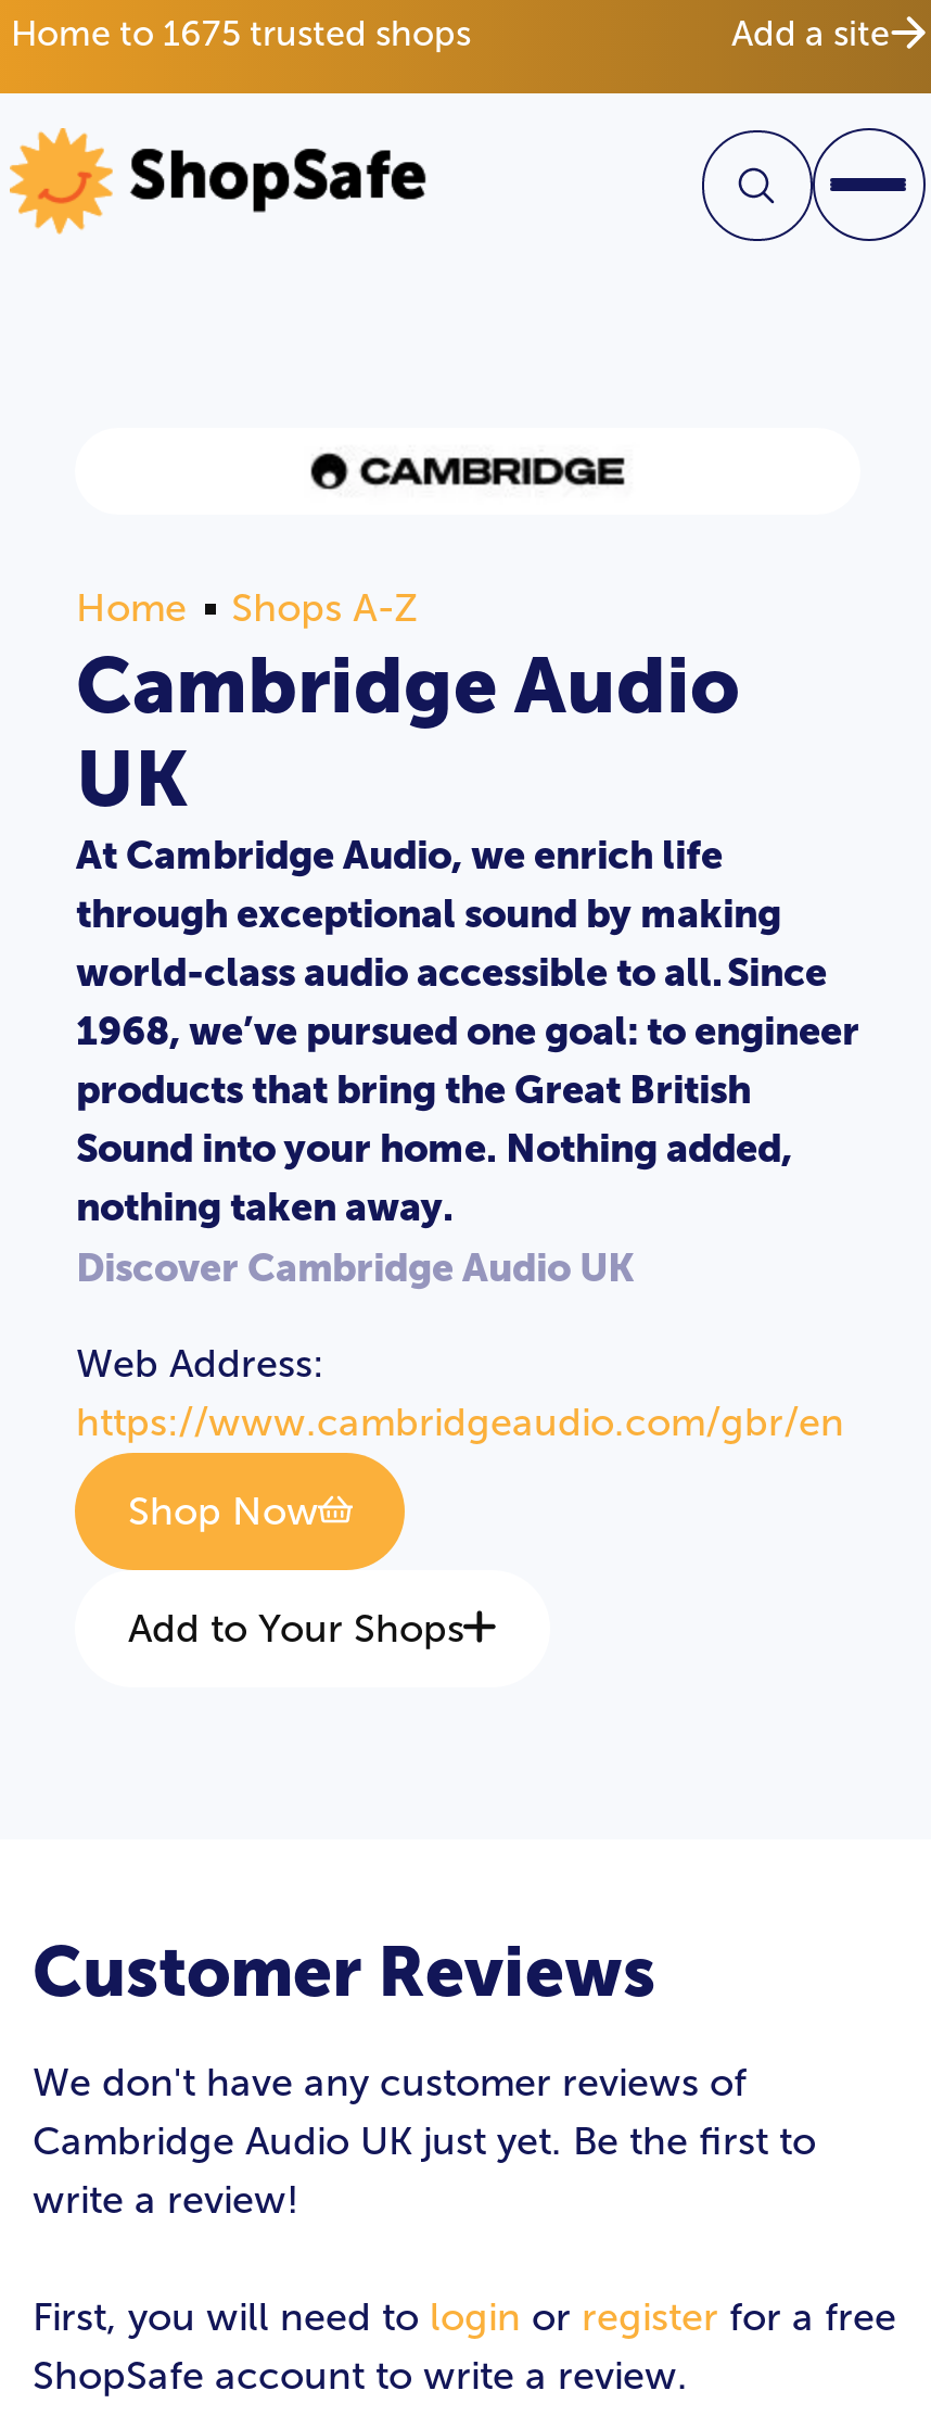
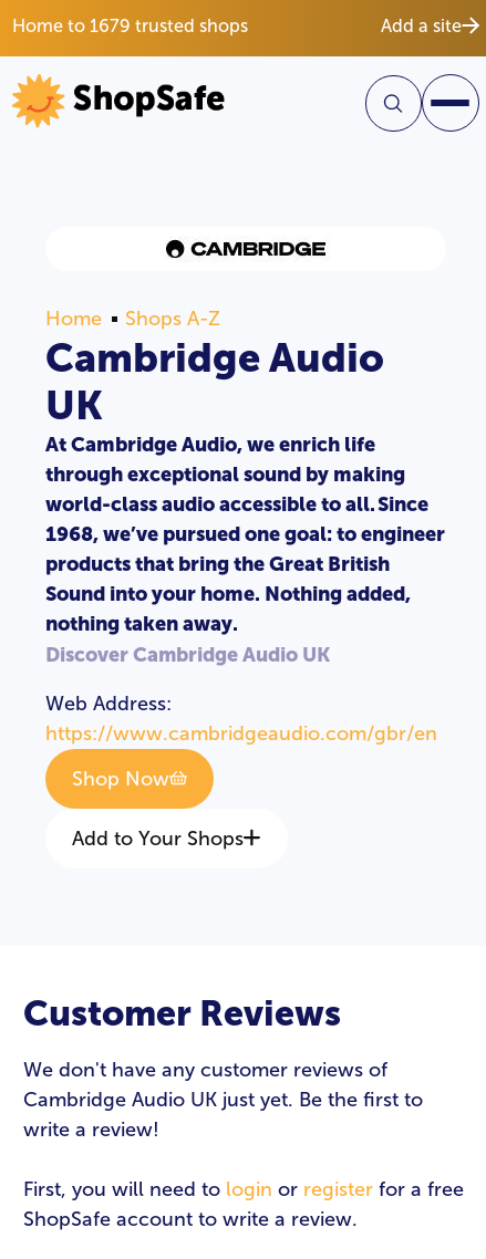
- Home to 1675 trusted shops
+ Home to 1679 trusted shops
